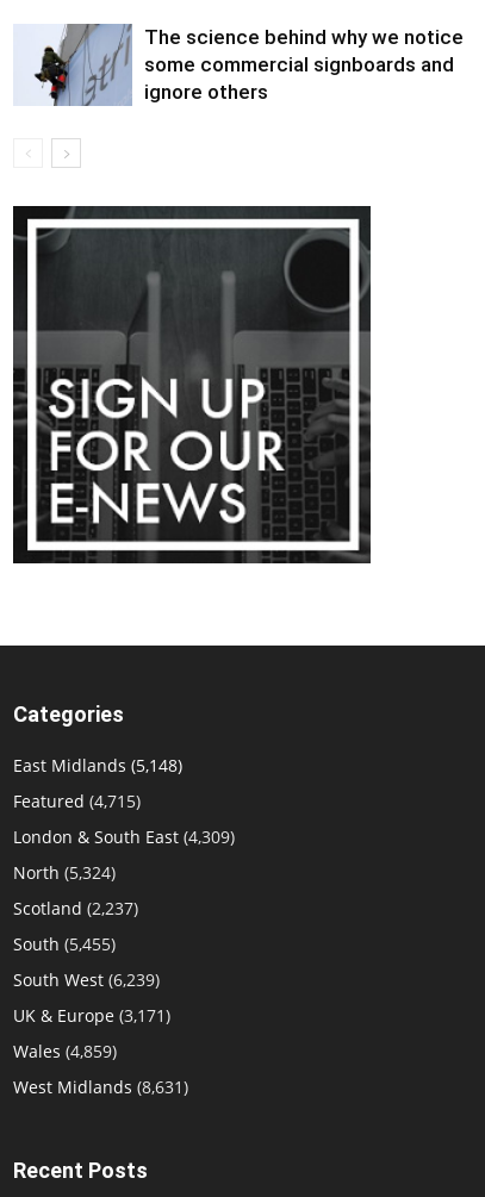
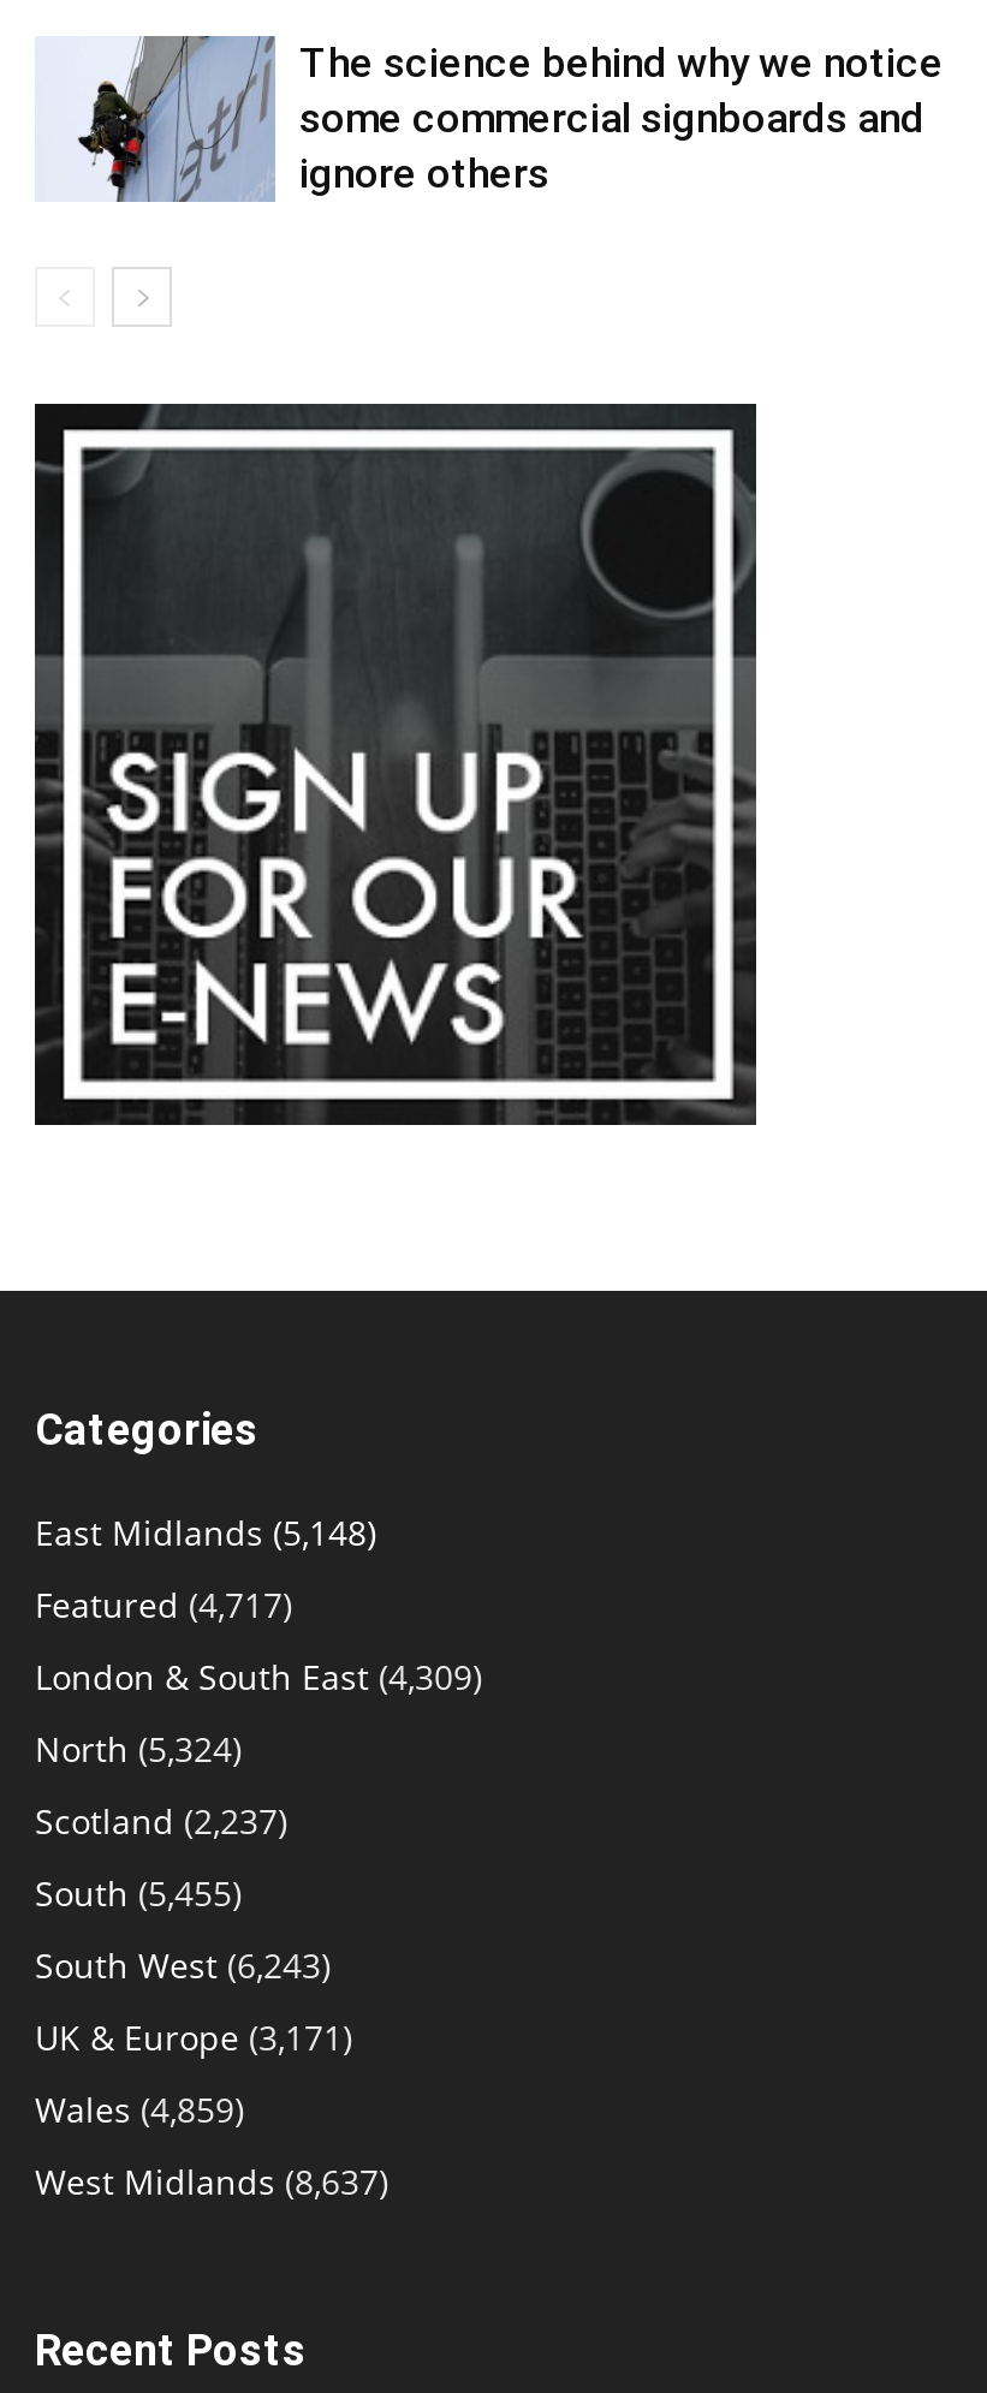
- Featured (4,715)
+ Featured (4,717)

- South West (6,239)
+ South West (6,243)

- West Midlands (8,631)
+ West Midlands (8,637)
